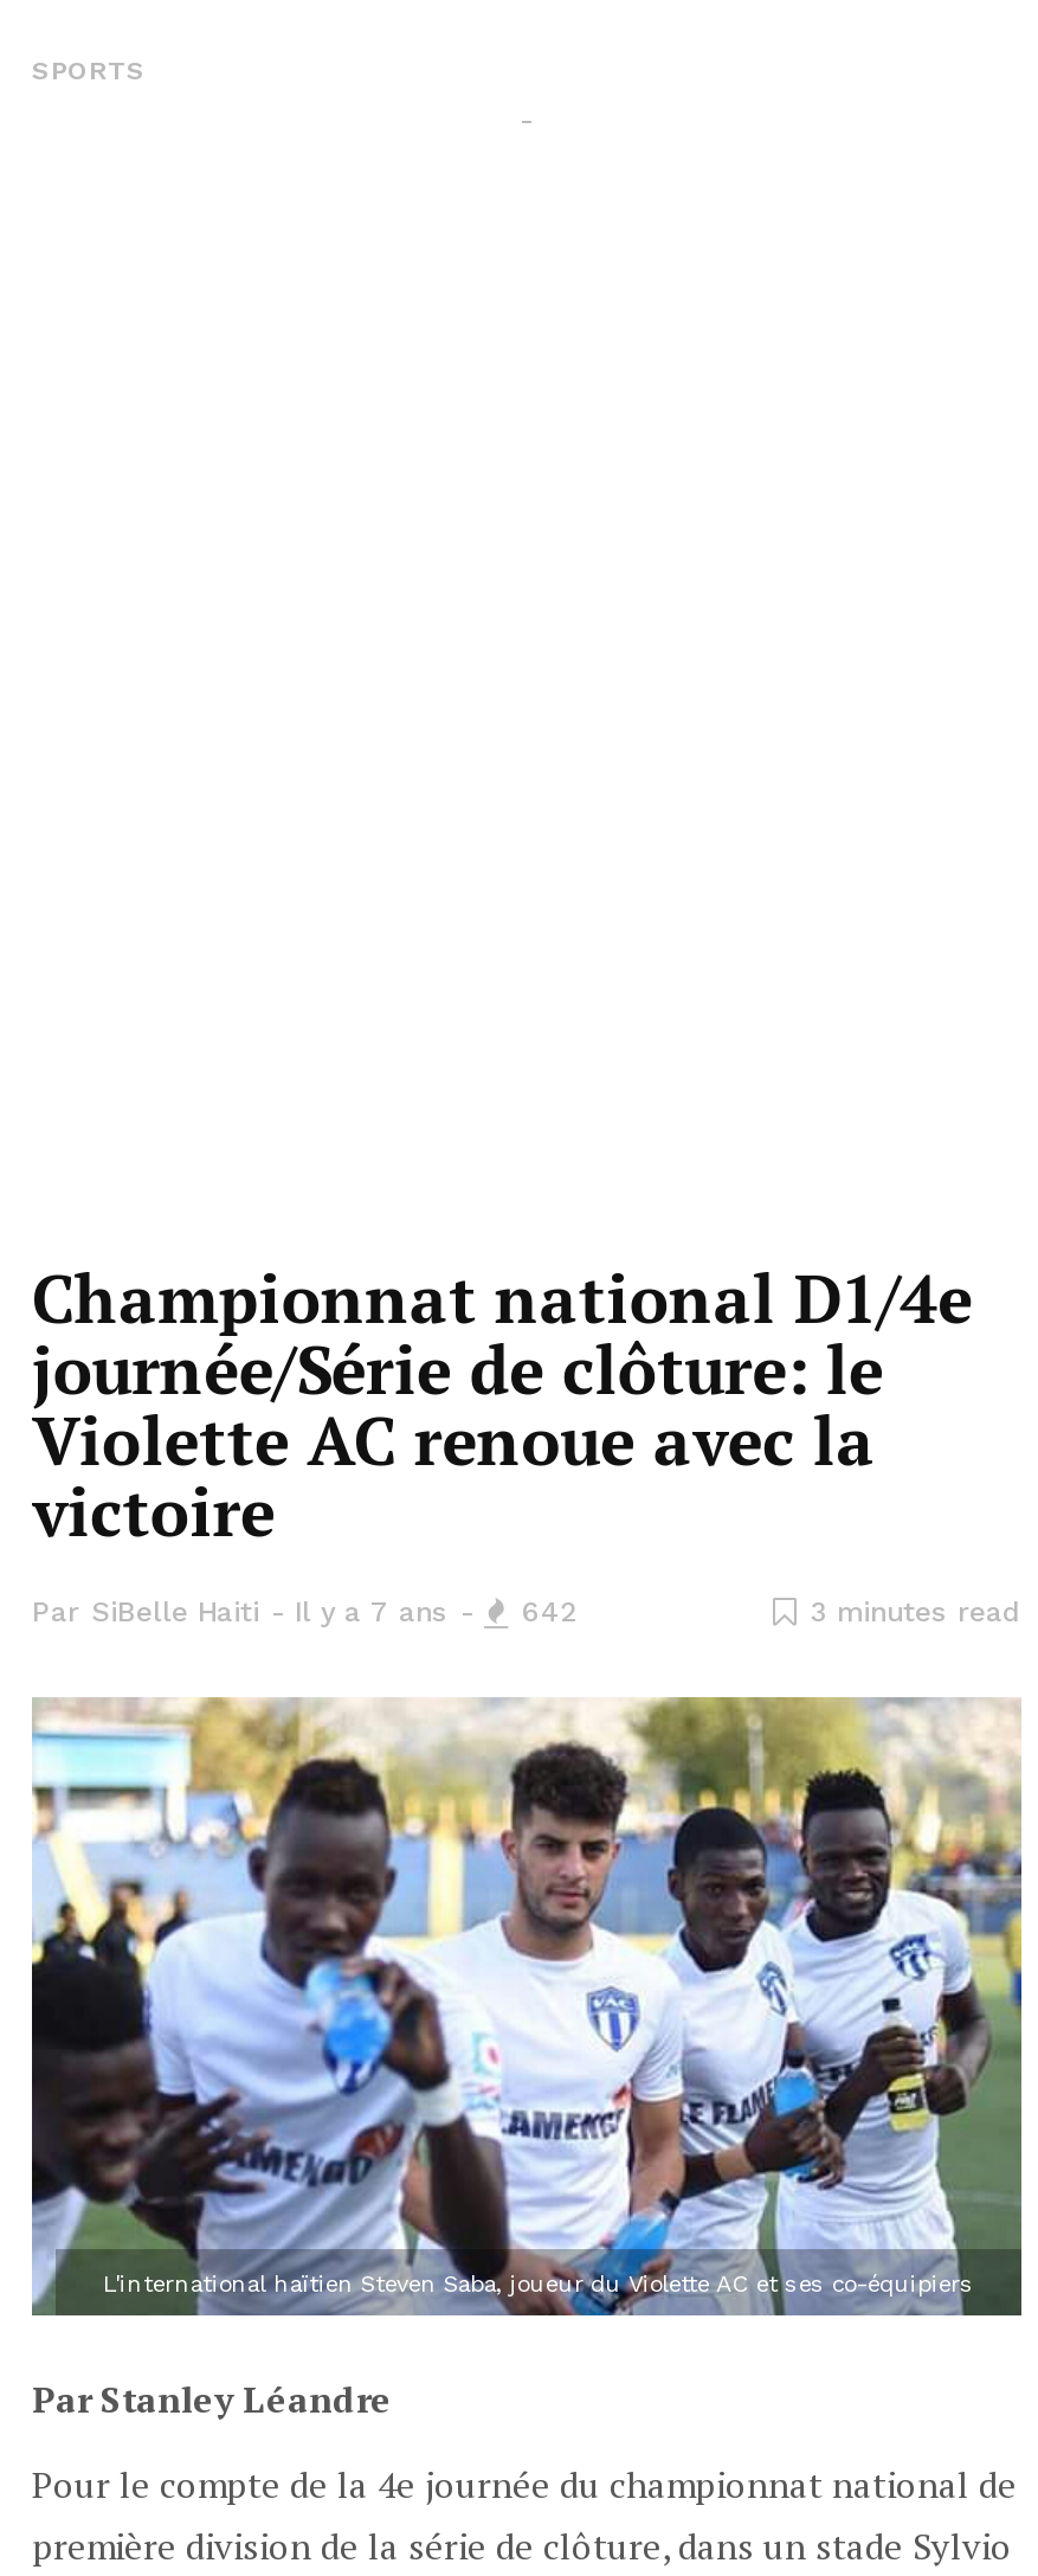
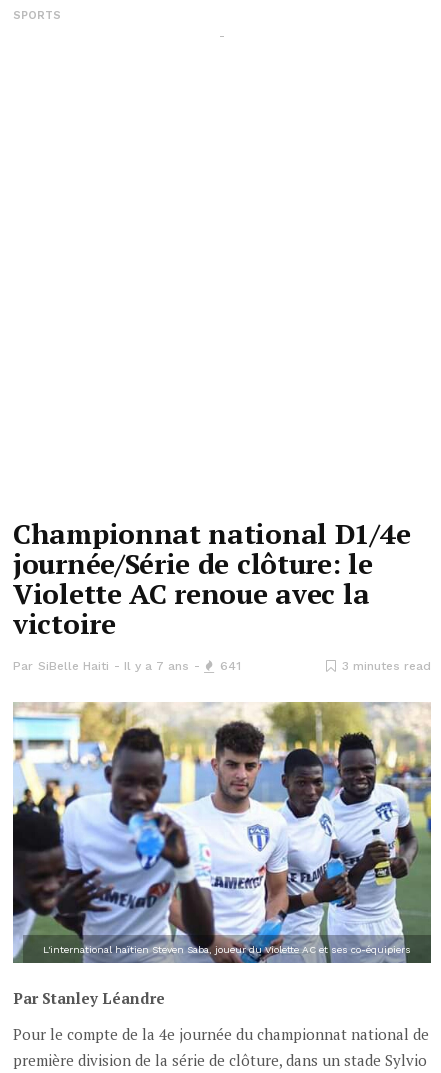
- Par SiBelle Haiti Il y a 7 ans 642
+ Par SiBelle Haiti Il y a 7 ans 641
